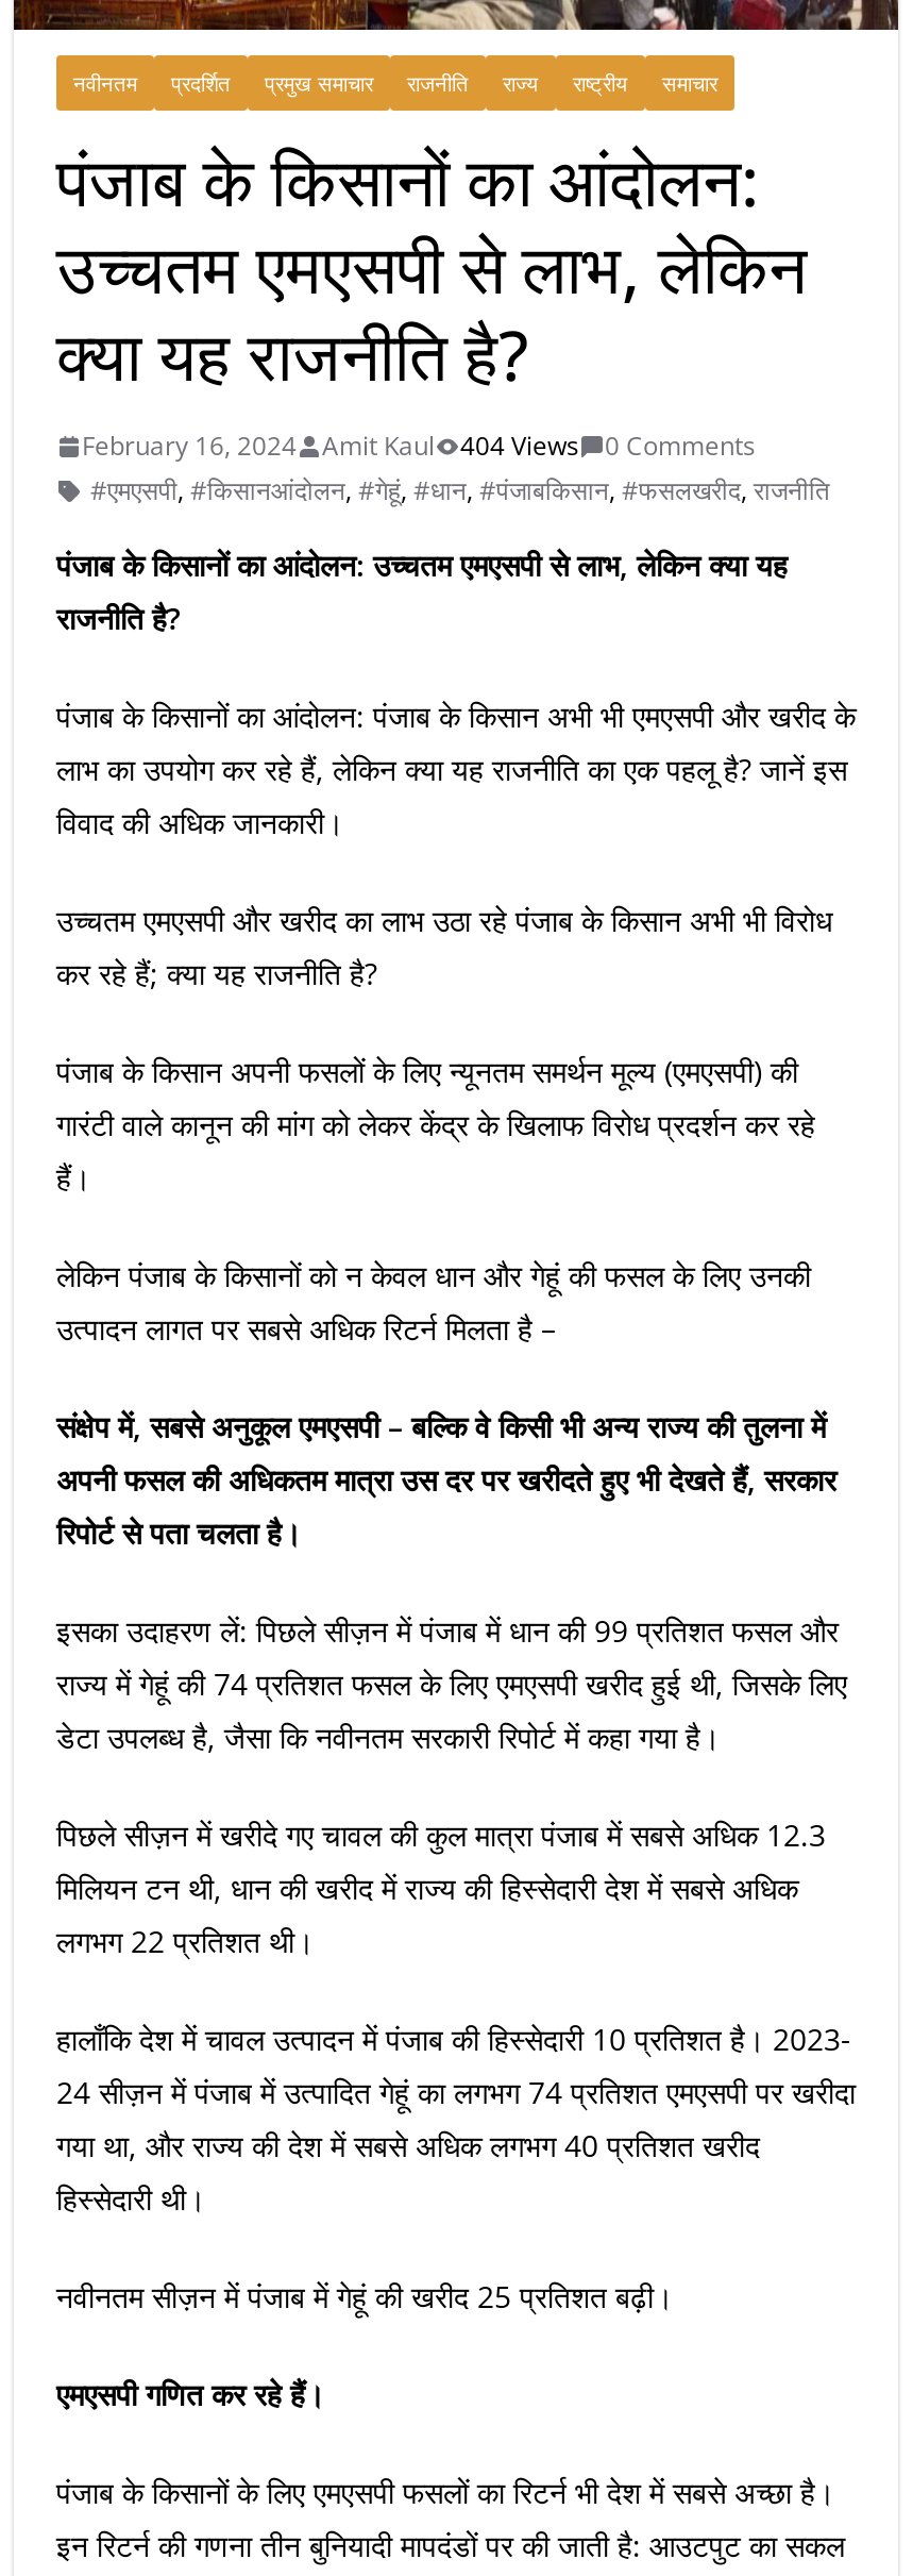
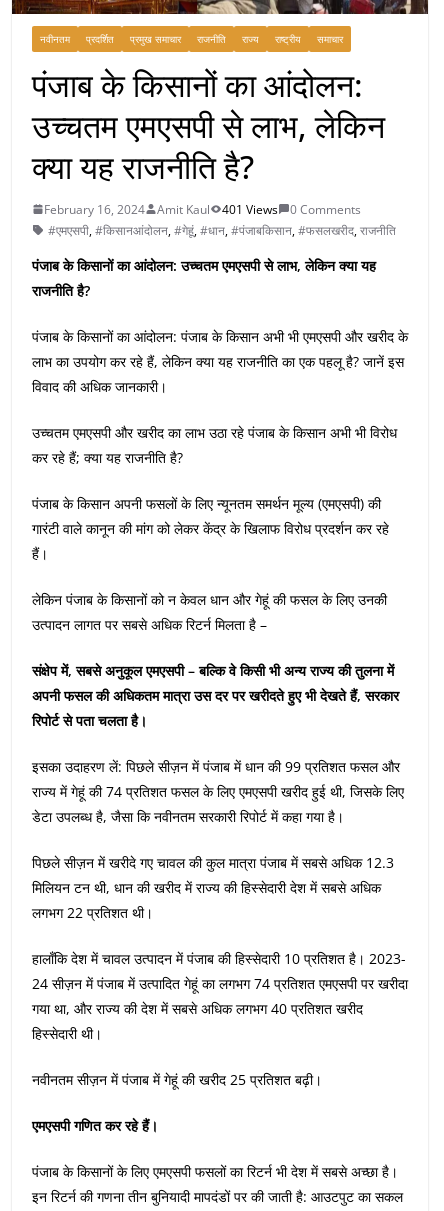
- February 16, 2024 Amit Kaul 404 Views 0 Comments
+ February 16, 2024 Amit Kaul 401 Views 0 Comments
